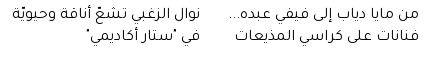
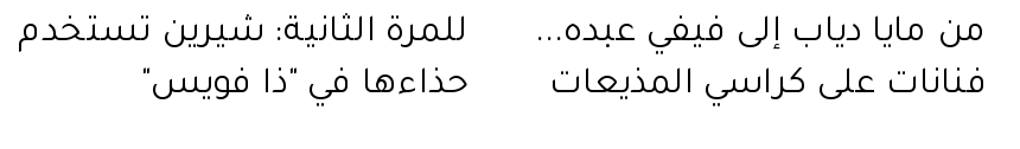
- نوال الزغبي تشعّ أناقة وحيويّة
- في "ستار أكاديمي"
+ للمرة الثانية: شيرين تستخدم
+ حذاءها في "ذا فويس"
